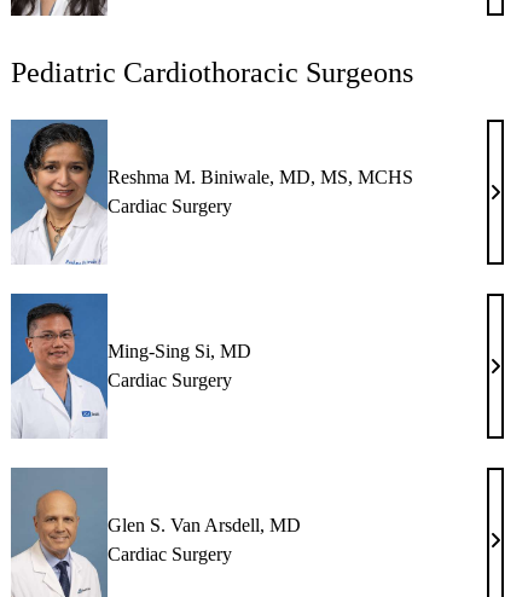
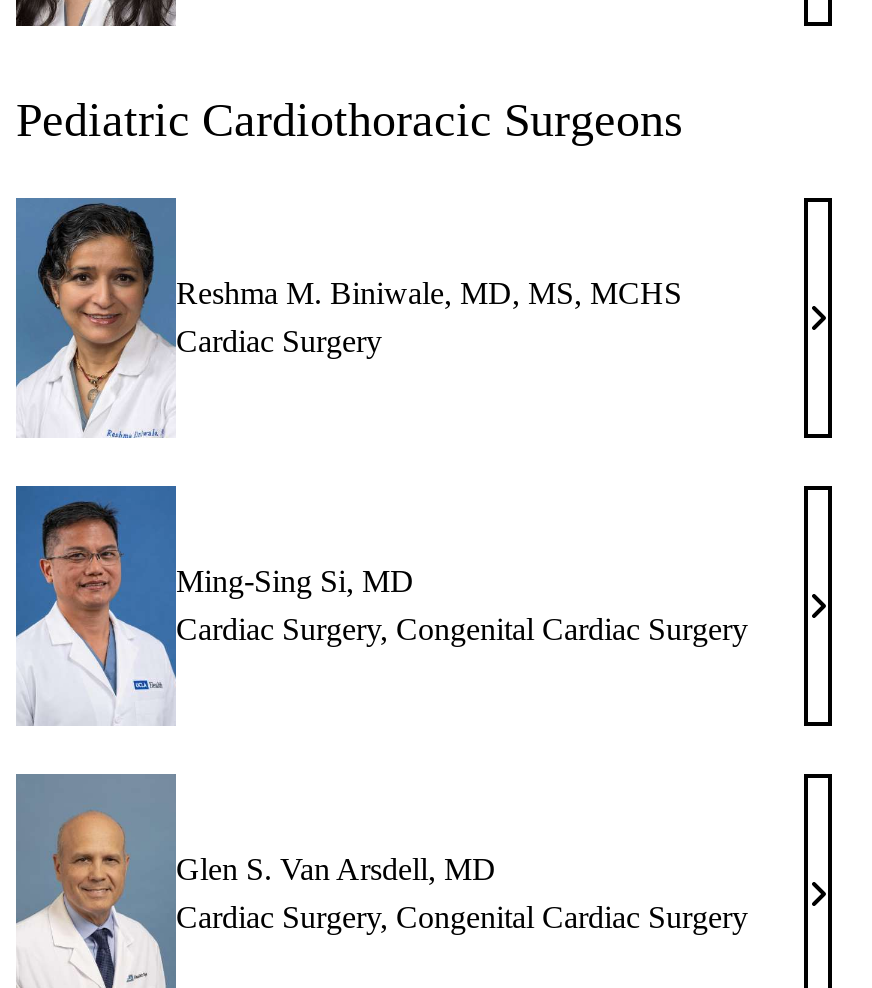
- Cardiac Surgery
+ Cardiac Surgery, Congenital Cardiac Surgery

- Cardiac Surgery
+ Cardiac Surgery, Congenital Cardiac Surgery
